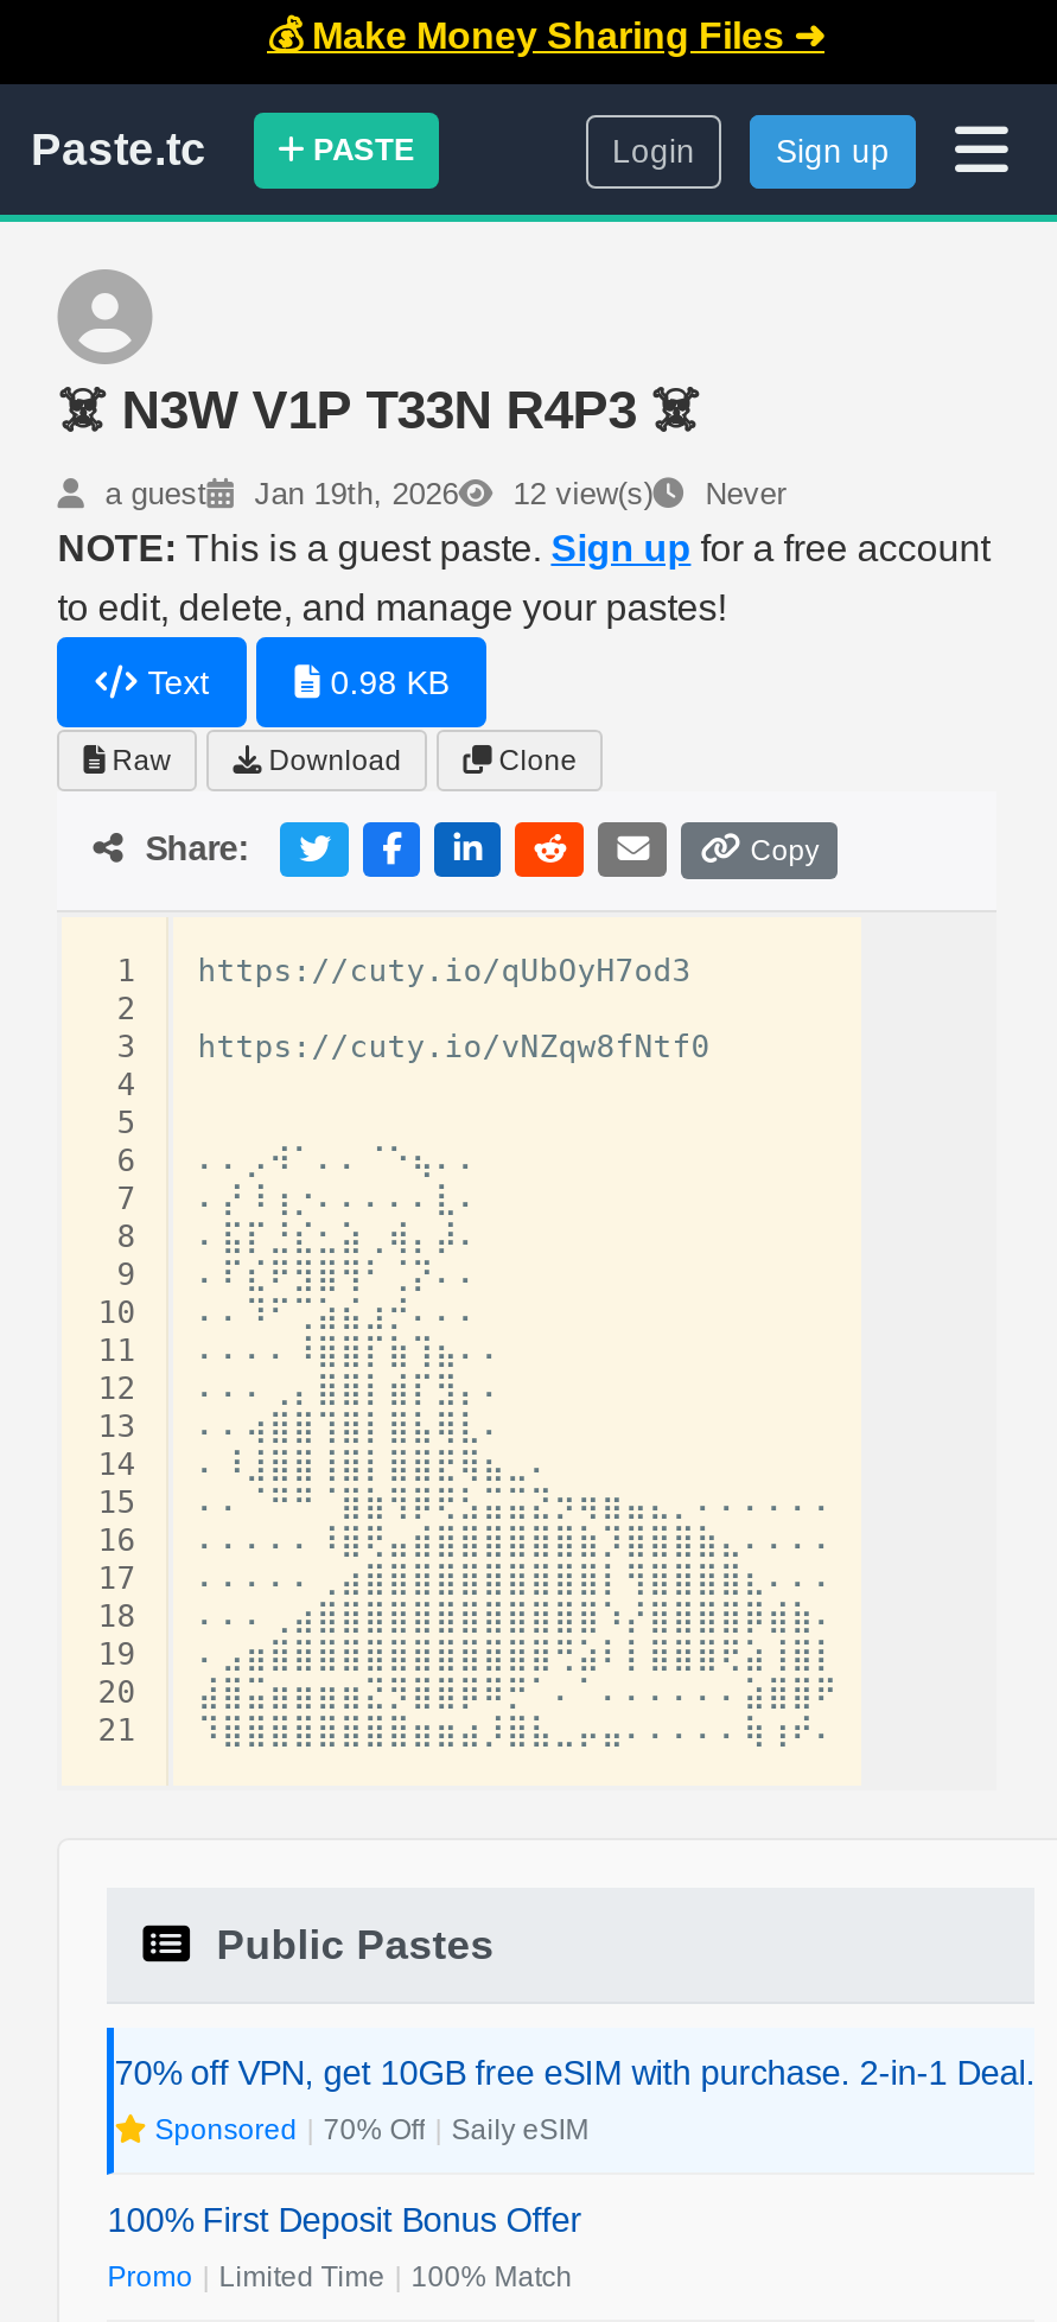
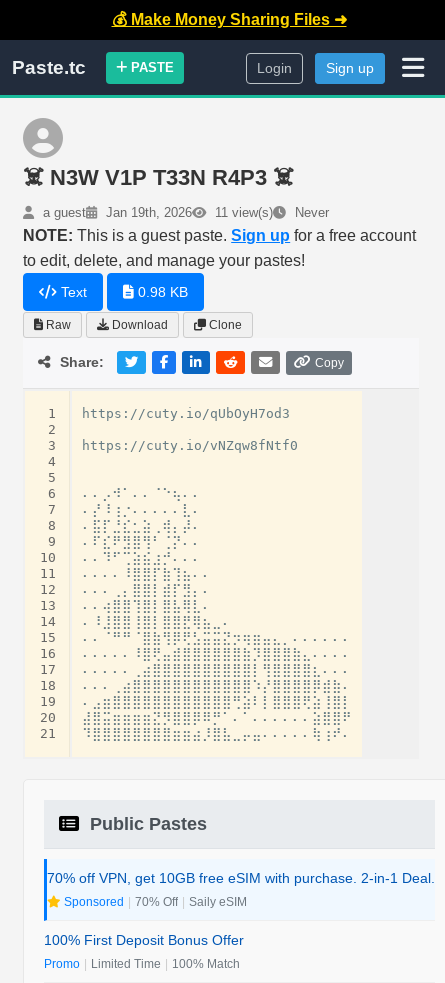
- a guest Jan 19th, 2026 12 view(s) Never
+ a guest Jan 19th, 2026 11 view(s) Never
